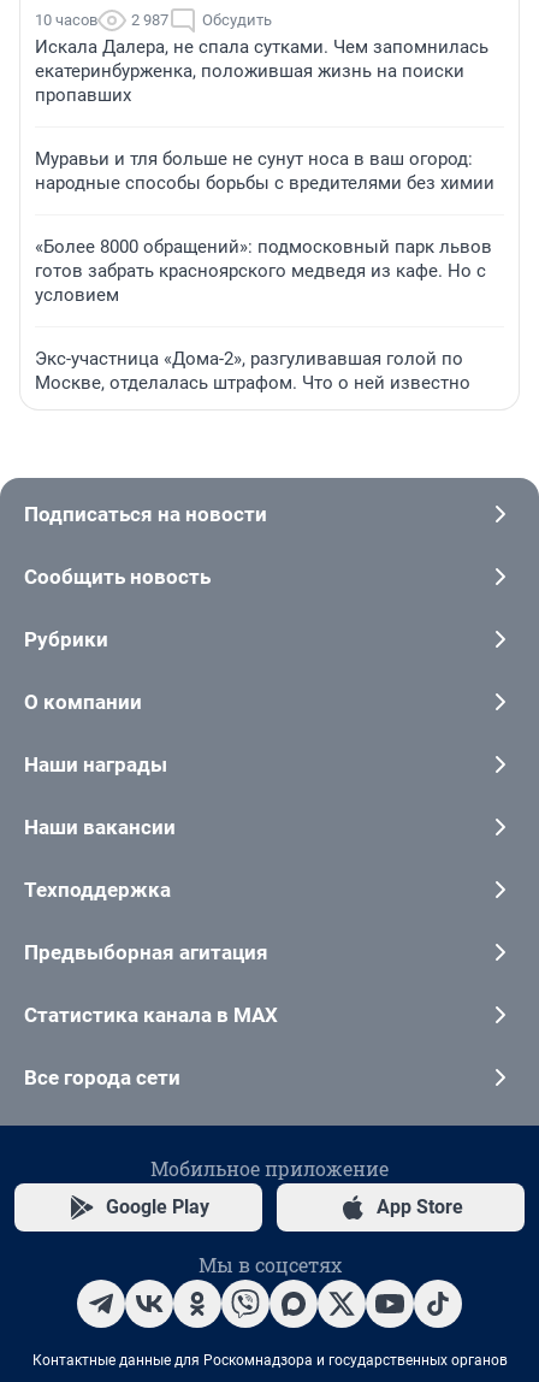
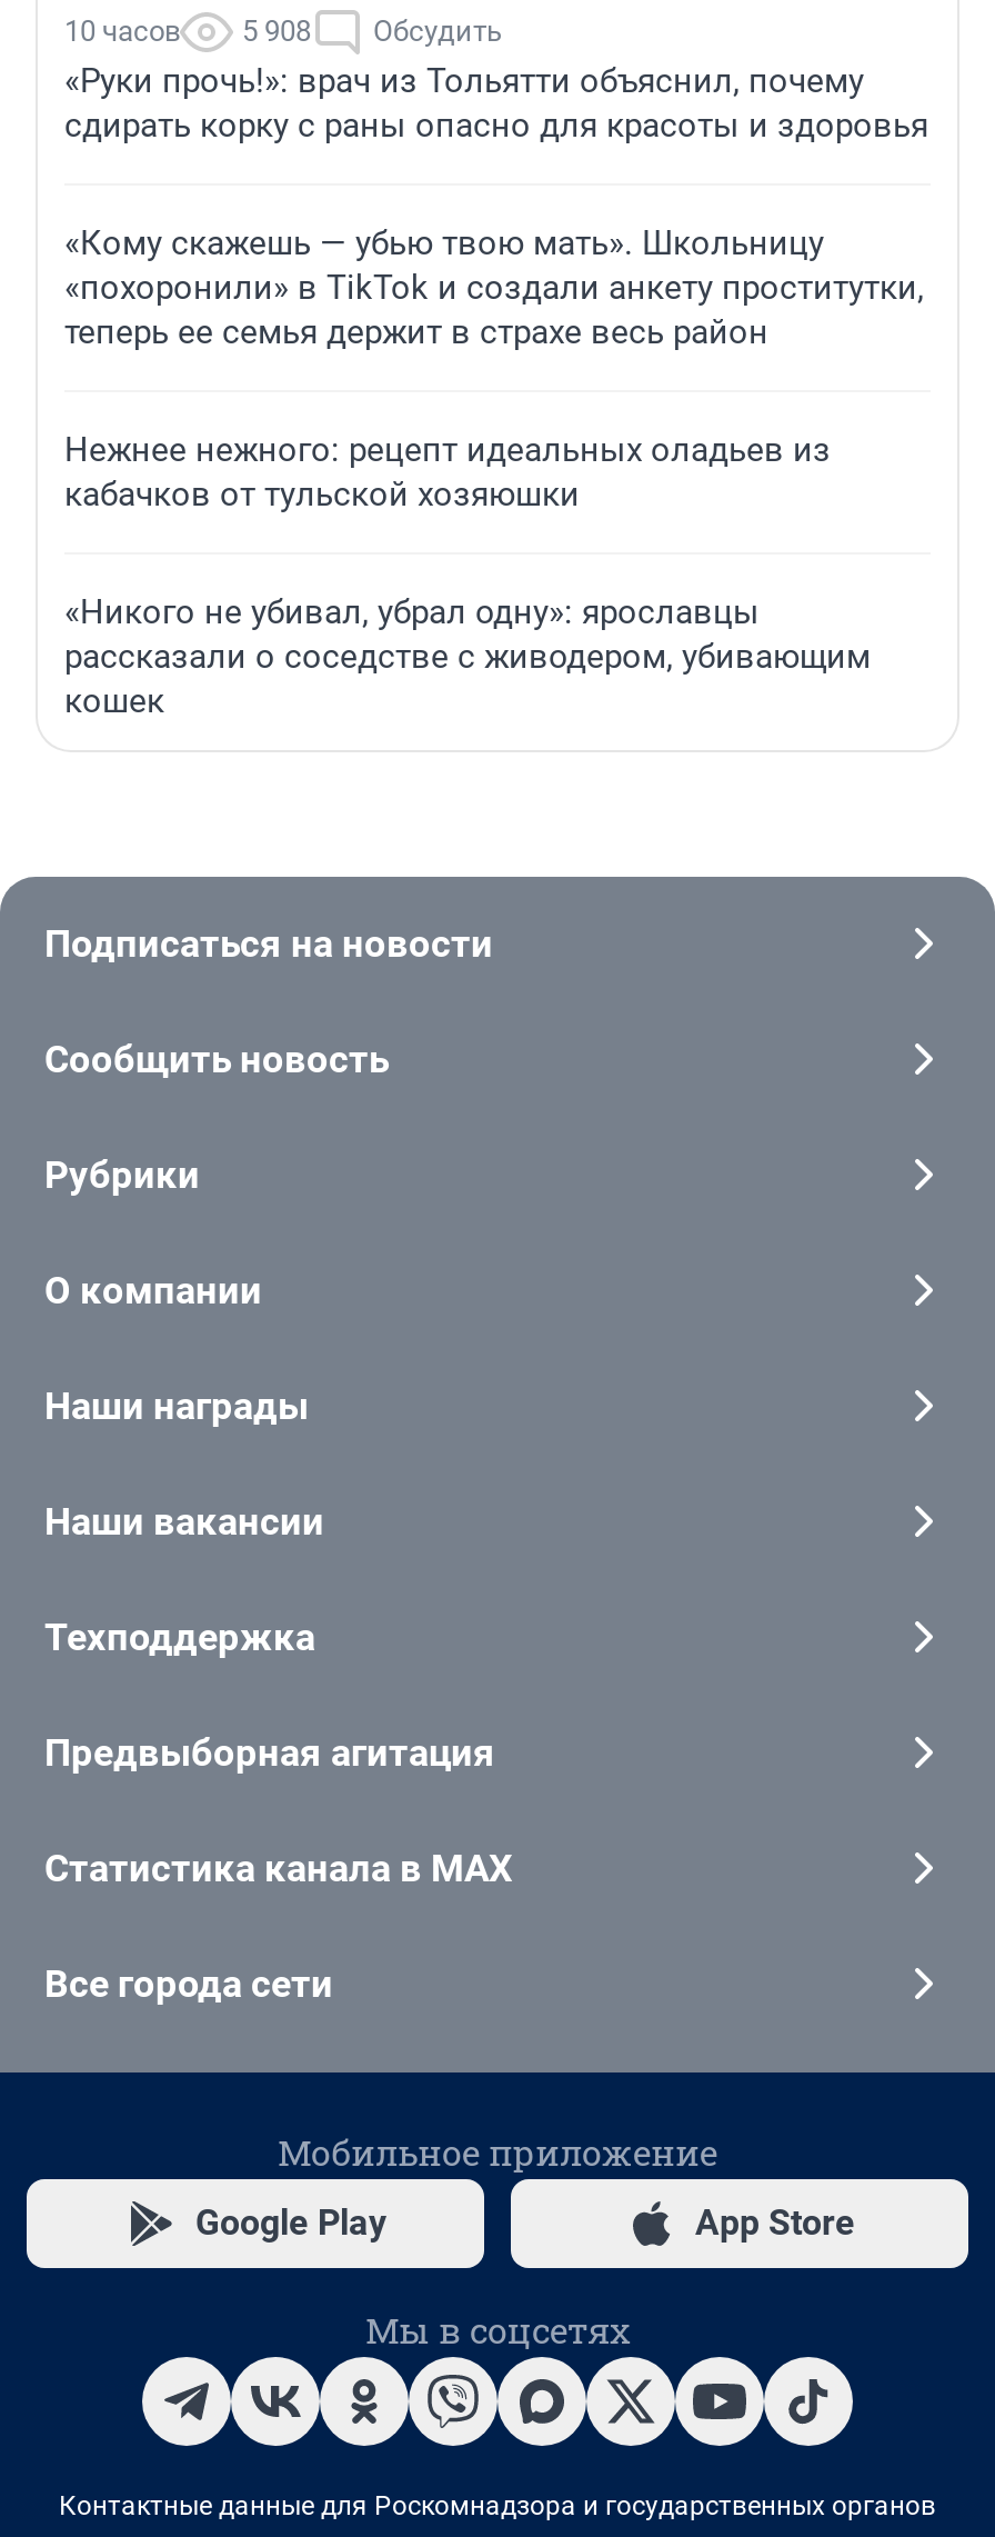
- 10 часов 2 987 Обсудить
+ 10 часов 5 908 Обсудить

- Искала Далера, не спала сутками. Чем запомнилась
- екатеринбурженка, положившая жизнь на поиски
- пропавших
+ «Руки прочь!»: врач из Тольятти объяснил, почему
+ сдирать корку с раны опасно для красоты и здоровья

- Муравьи и тля больше не сунут носа в ваш огород:
- народные способы борьбы с вредителями без химии
+ «Кому скажешь — убью твою мать». Школьницу
+ «похоронили» в TikTok и создали анкету проститутки,
+ теперь ее семья держит в страхе весь район

- «Более 8000 обращений»: подмосковный парк львов
- готов забрать красноярского медведя из кафе. Но с
- условием
+ Нежнее нежного: рецепт идеальных оладьев из
+ кабачков от тульской хозяюшки

- Экс-участница «Дома-2», разгуливавшая голой по
- Москве, отделалась штрафом. Что о ней известно
+ «Никого не убивал, убрал одну»: ярославцы
+ рассказали о соседстве с живодером, убивающим
+ кошек
